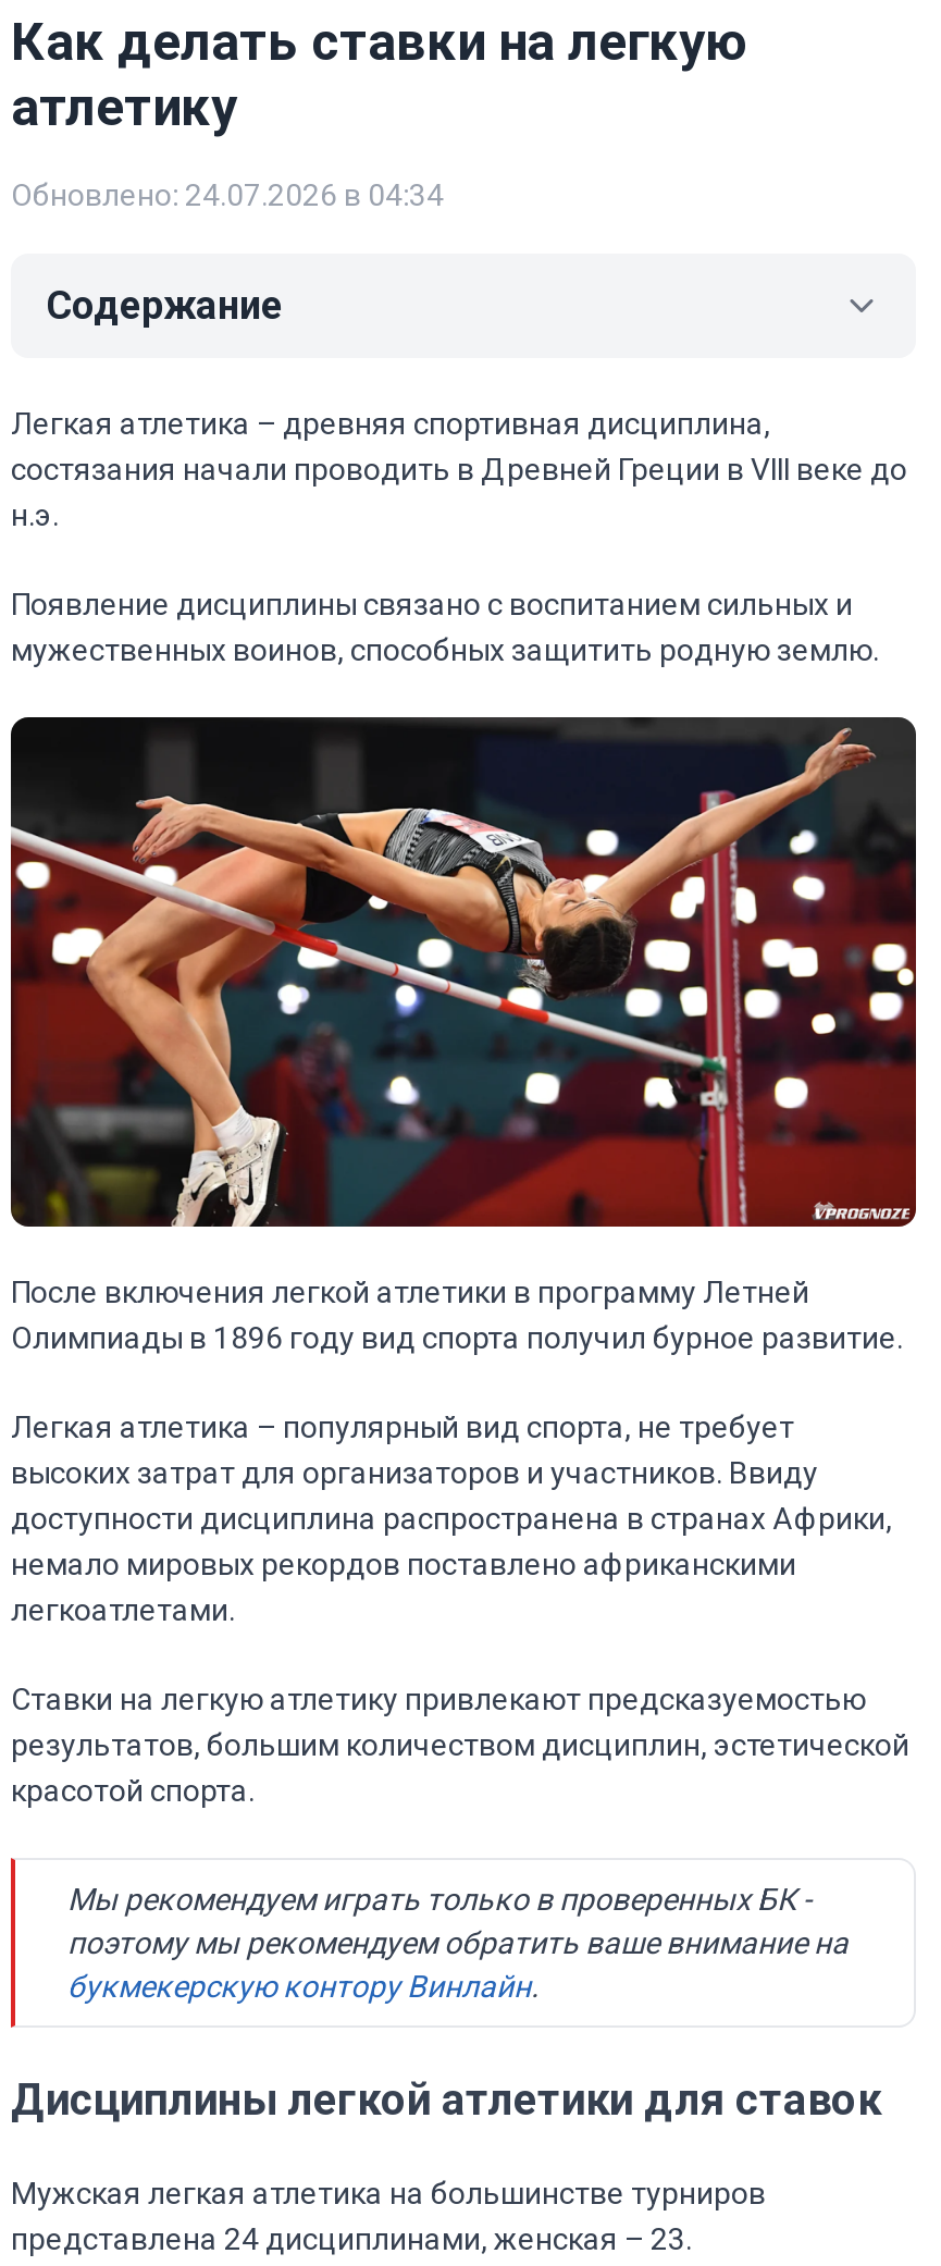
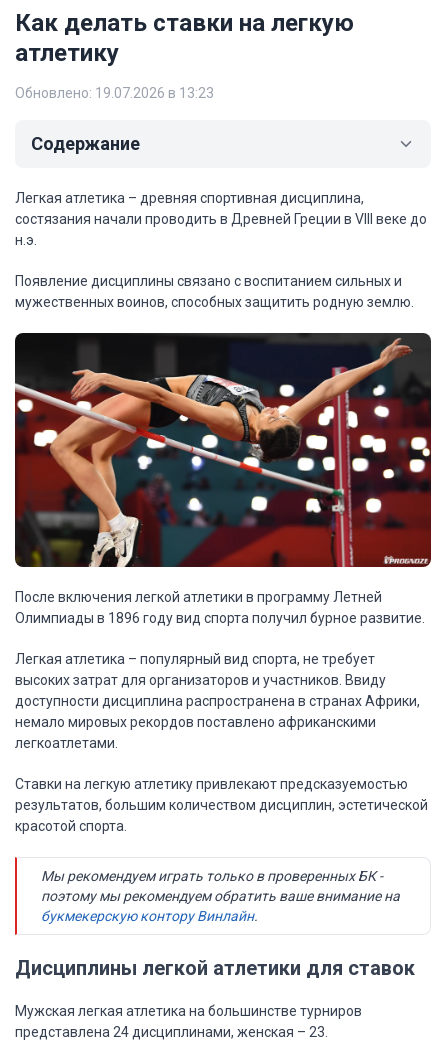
- Обновлено: 24.07.2026 в 04:34
+ Обновлено: 19.07.2026 в 13:23
